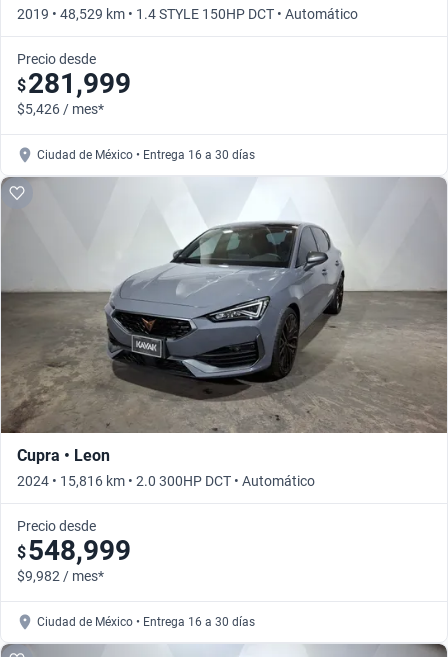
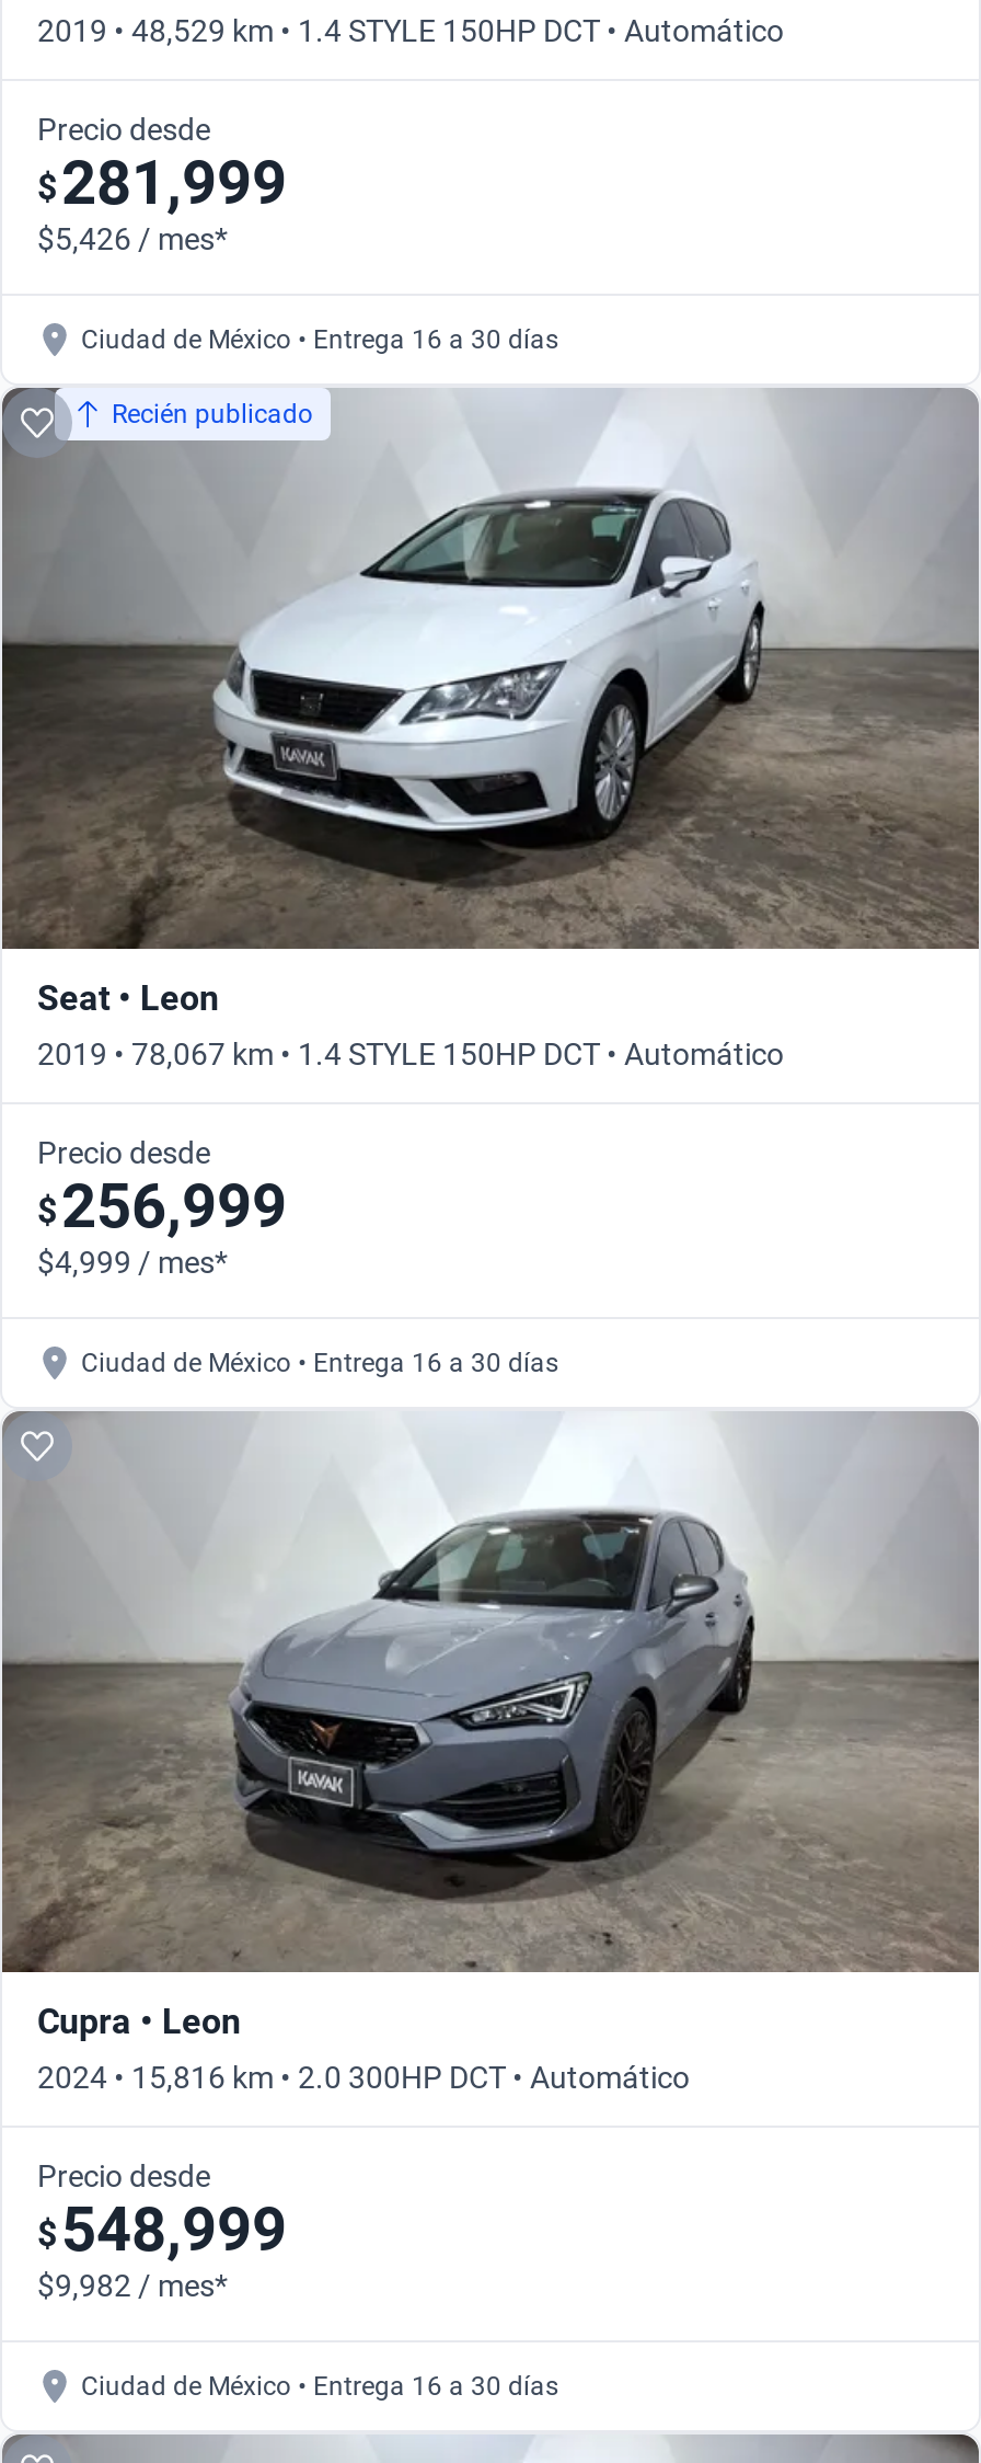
+ [image]
+ Recién publicado

+ Seat • Leon
+ 2019 • 78,067 km • 1.4 STYLE 150HP DCT • Automático
+ Precio desde
+ $ 256,999
+ $4,999 / mes*
+ Ciudad de México • Entrega 16 a 30 días
